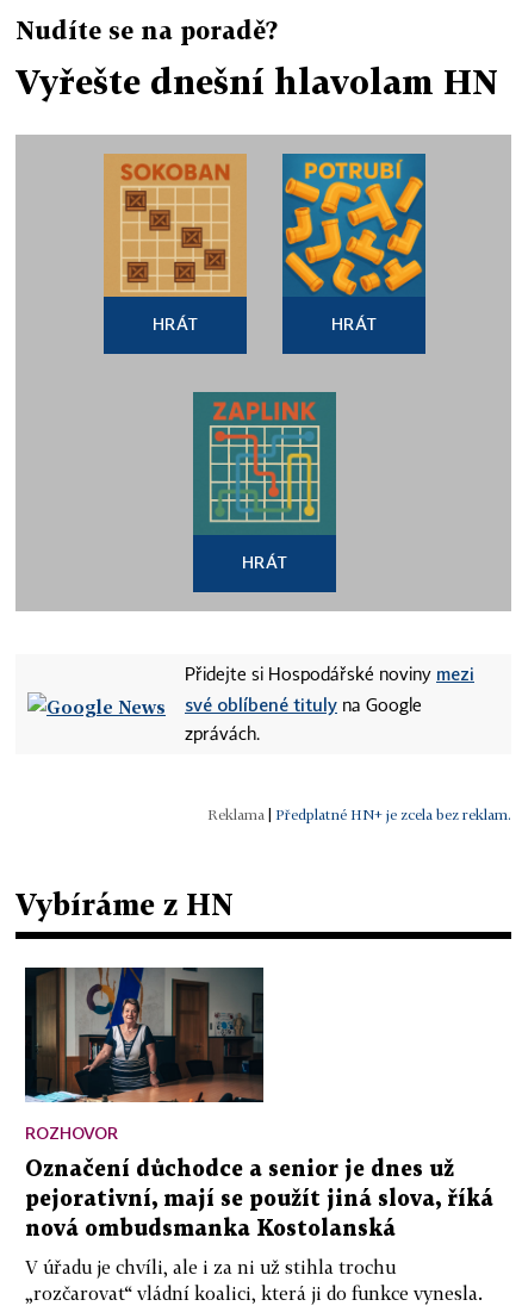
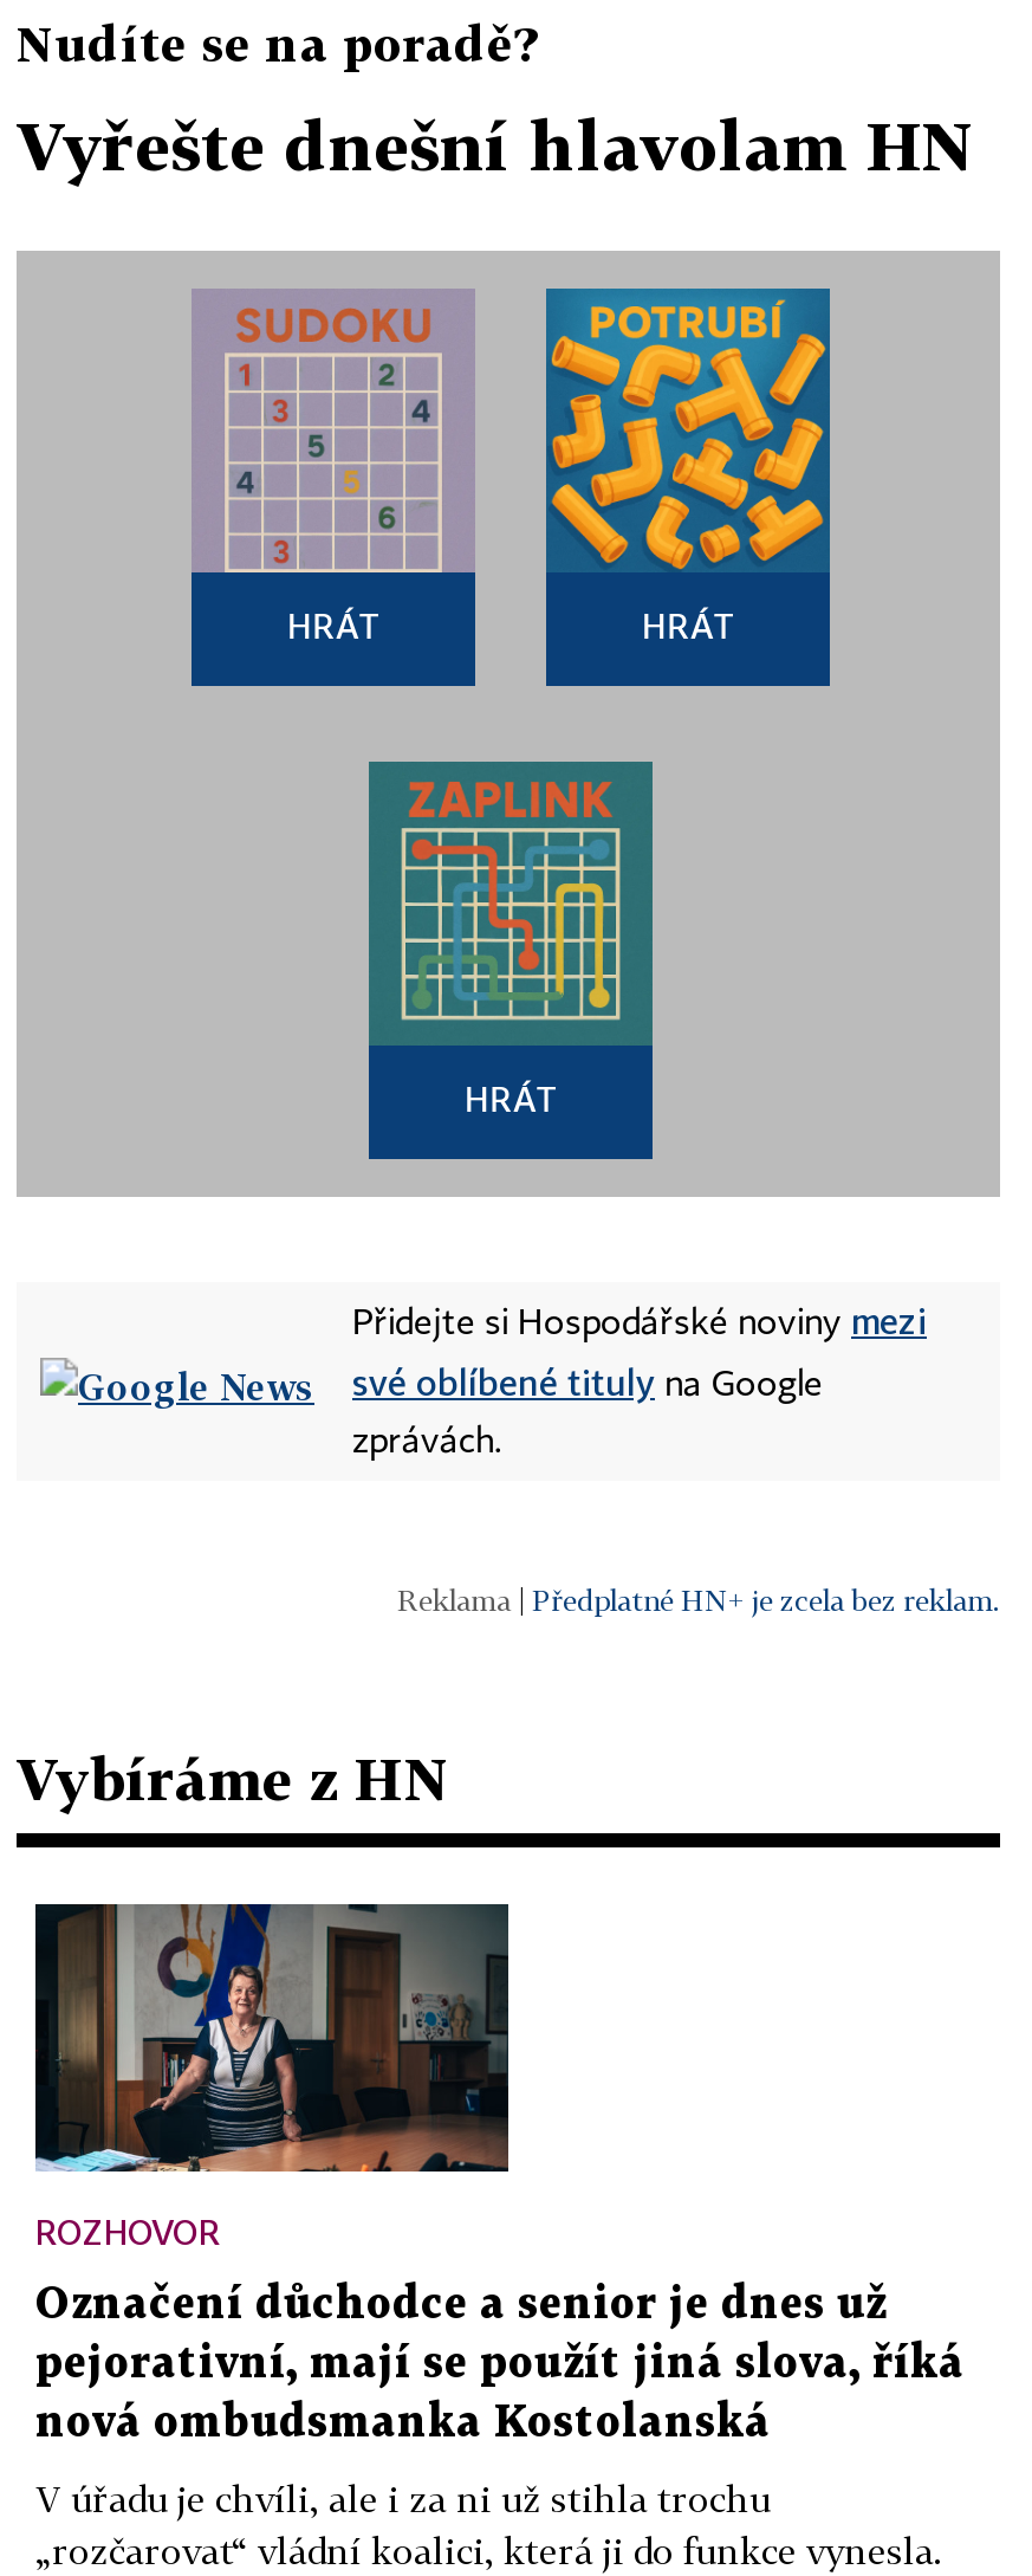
- [image]
+ [image]
